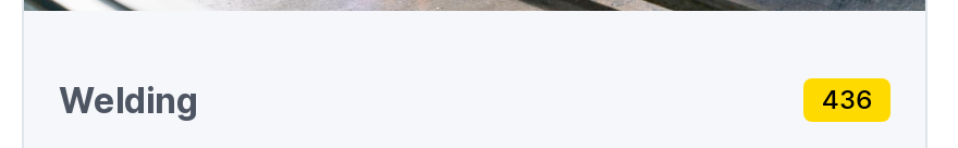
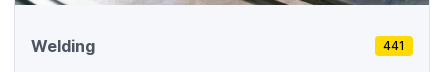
- 436
+ 441
